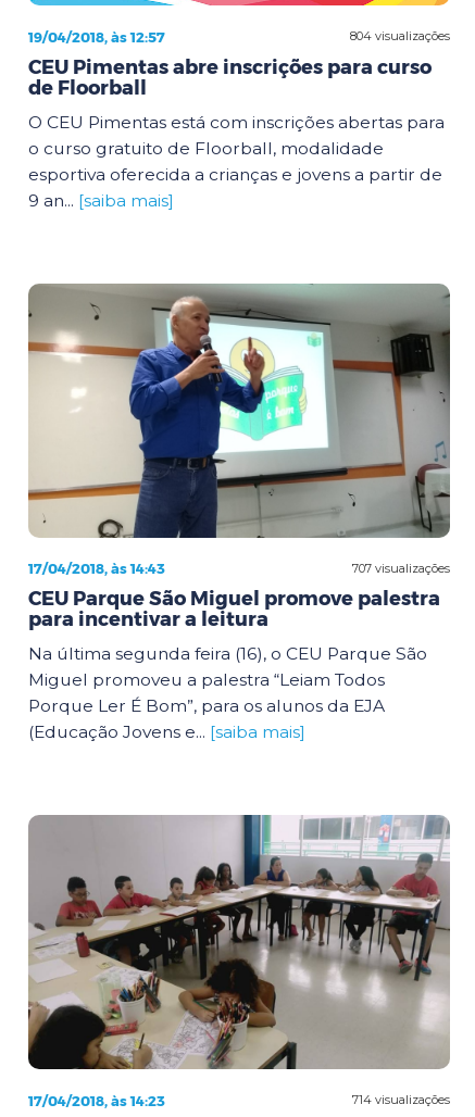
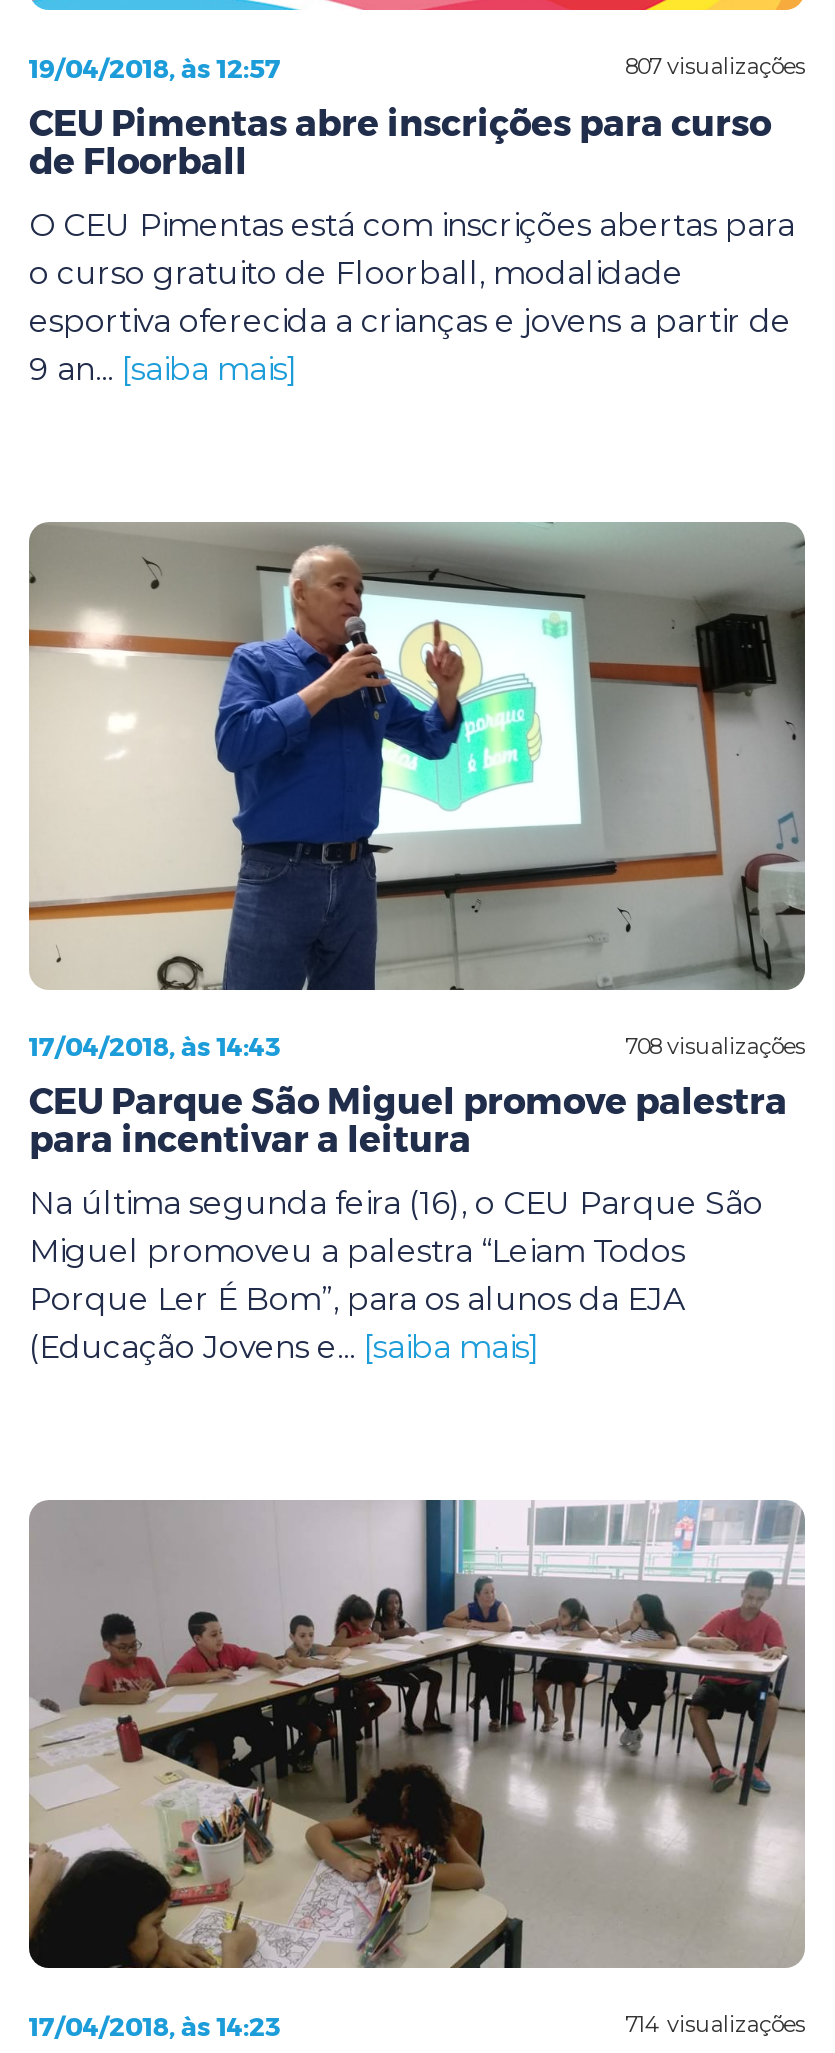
- 804 visualizações
+ 807 visualizações

- 707 visualizações
+ 708 visualizações
